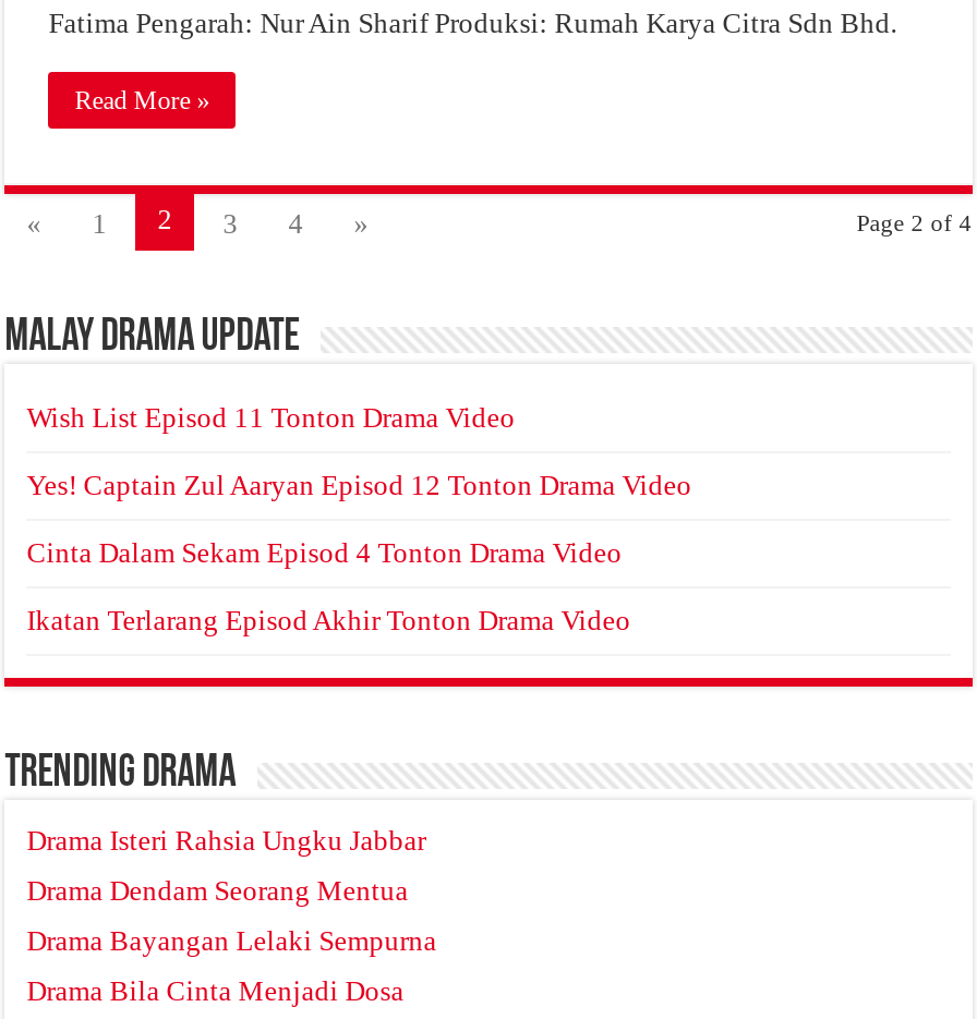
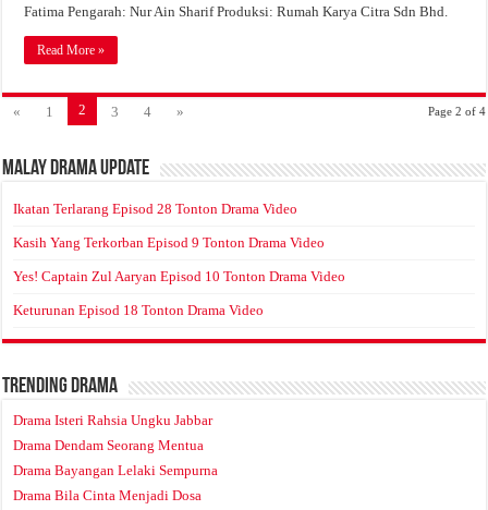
- Wish List Episod 11 Tonton Drama Video
+ Ikatan Terlarang Episod 28 Tonton Drama Video

- Yes! Captain Zul Aaryan Episod 12 Tonton Drama Video
+ Kasih Yang Terkorban Episod 9 Tonton Drama Video

- Cinta Dalam Sekam Episod 4 Tonton Drama Video
+ Yes! Captain Zul Aaryan Episod 10 Tonton Drama Video

- Ikatan Terlarang Episod Akhir Tonton Drama Video
+ Keturunan Episod 18 Tonton Drama Video
